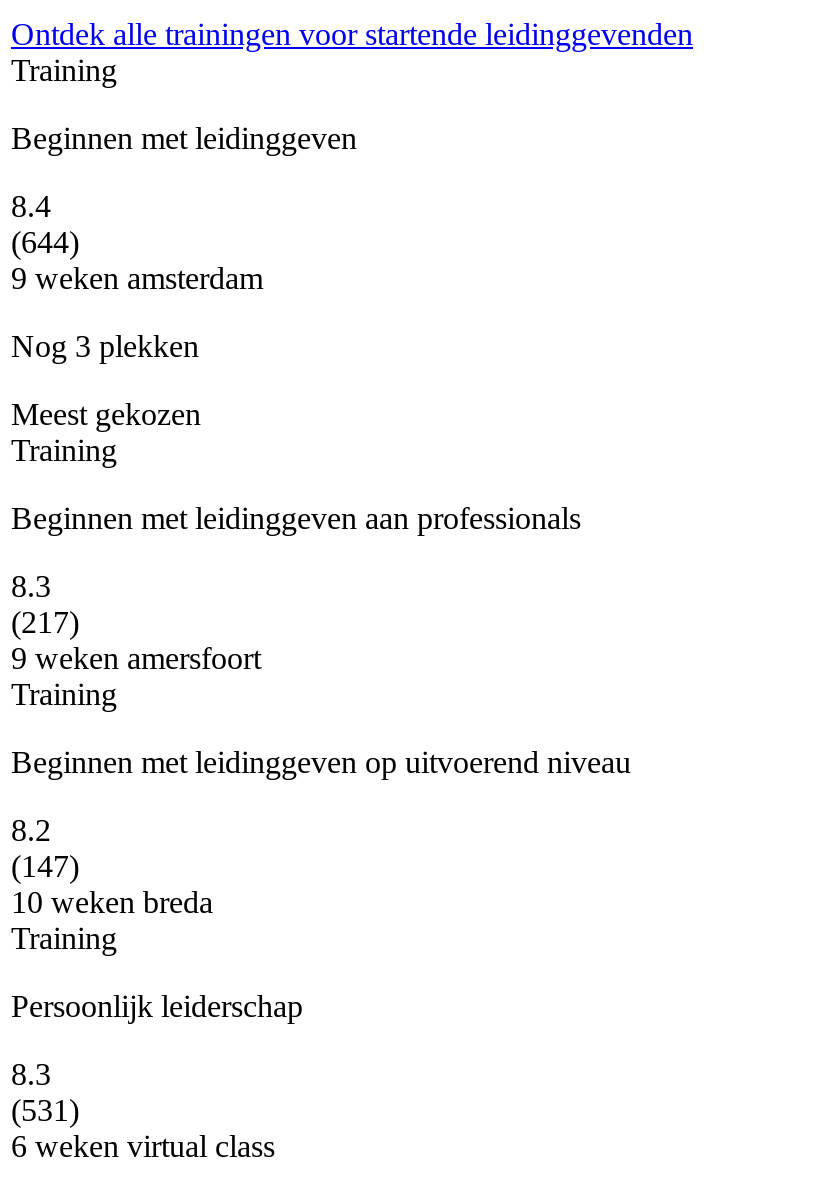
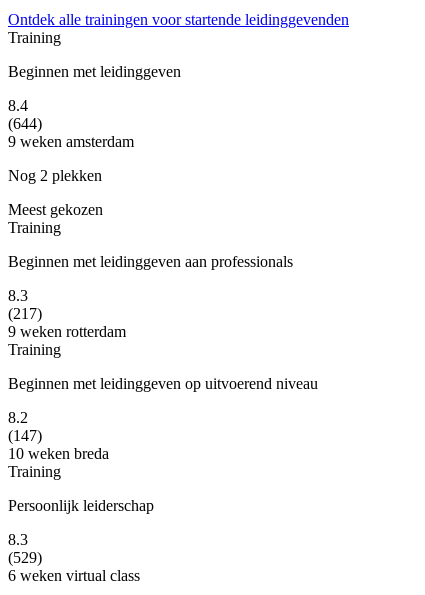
- Nog 3 plekken
+ Nog 2 plekken

- 9 weken amersfoort
+ 9 weken rotterdam

- (531)
+ (529)
